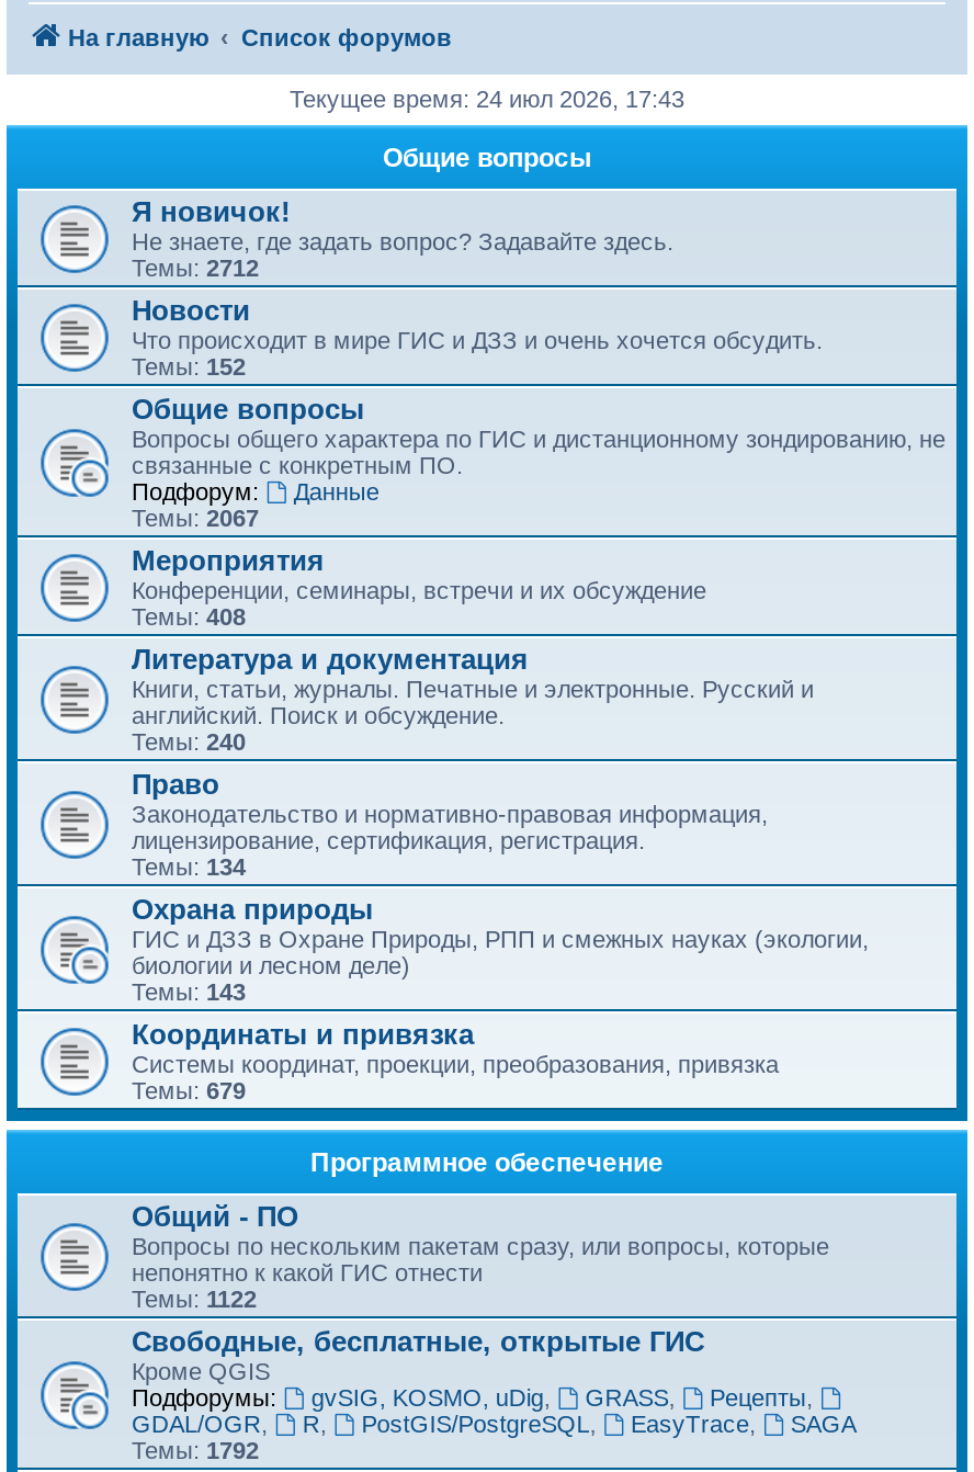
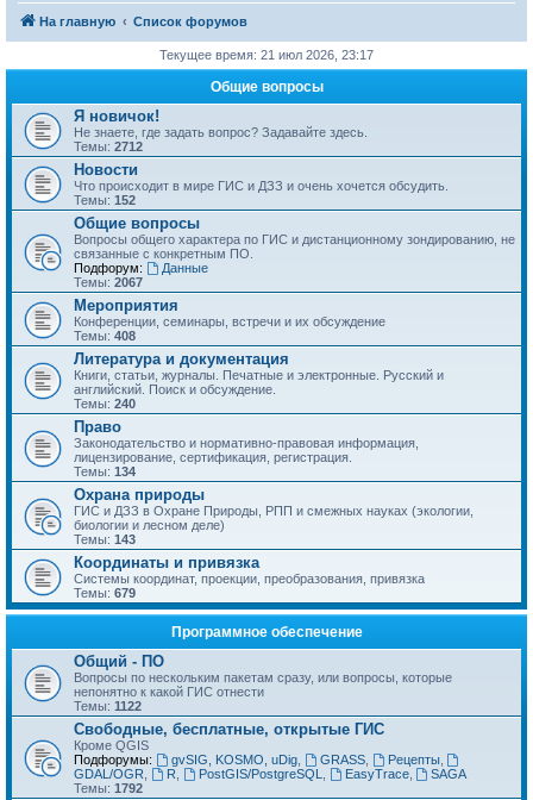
- Текущее время: 24 июл 2026, 17:43
+ Текущее время: 21 июл 2026, 23:17
